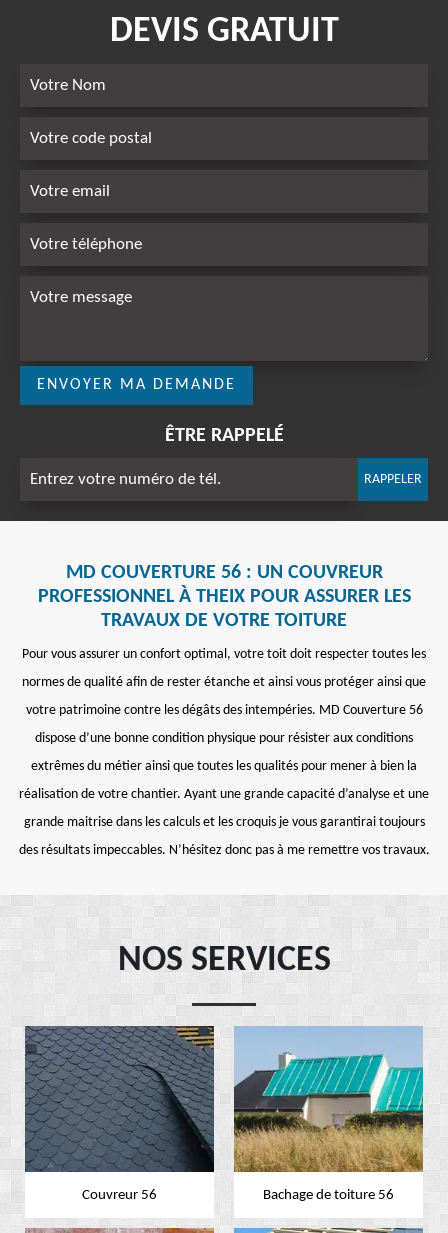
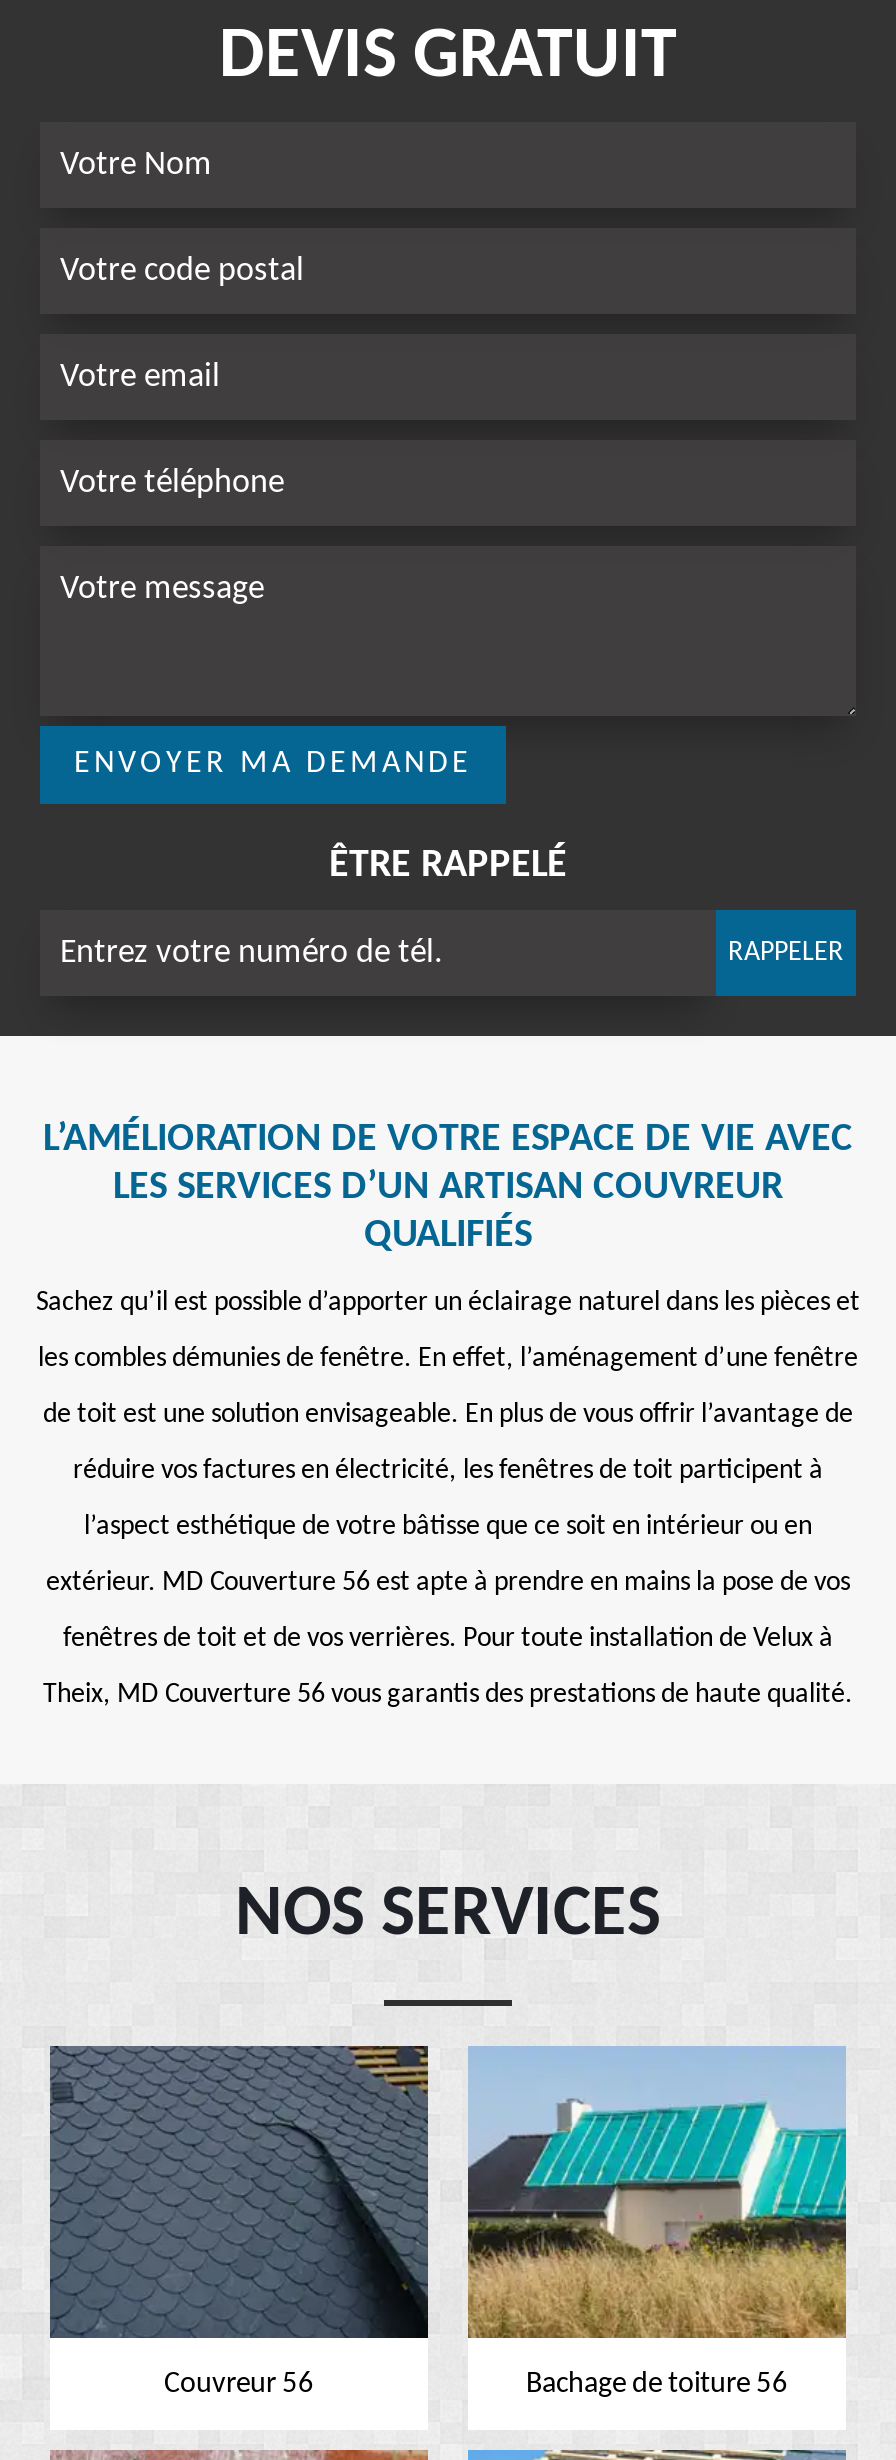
- MD COUVERTURE 56 : UN COUVREUR
- PROFESSIONNEL À THEIX POUR ASSURER LES
- TRAVAUX DE VOTRE TOITURE
+ L’AMÉLIORATION DE VOTRE ESPACE DE VIE AVEC
+ LES SERVICES D’UN ARTISAN COUVREUR
+ QUALIFIÉS

- Pour vous assurer un confort optimal, votre toit doit respecter toutes les
+ Sachez qu’il est possible d’apporter un éclairage naturel dans les pièces et

- normes de qualité afin de rester étanche et ainsi vous protéger ainsi que
+ les combles démunies de fenêtre. En effet, l’aménagement d’une fenêtre

- votre patrimoine contre les dégâts des intempéries. MD Couverture 56
+ de toit est une solution envisageable. En plus de vous offrir l’avantage de

- dispose d’une bonne condition physique pour résister aux conditions
+ réduire vos factures en électricité, les fenêtres de toit participent à

- extrêmes du métier ainsi que toutes les qualités pour mener à bien la
+ l’aspect esthétique de votre bâtisse que ce soit en intérieur ou en

- réalisation de votre chantier. Ayant une grande capacité d’analyse et une
+ extérieur. MD Couverture 56 est apte à prendre en mains la pose de vos

- grande maitrise dans les calculs et les croquis je vous garantirai toujours
+ fenêtres de toit et de vos verrières. Pour toute installation de Velux à

- des résultats impeccables. N’hésitez donc pas à me remettre vos travaux.
+ Theix, MD Couverture 56 vous garantis des prestations de haute qualité.
